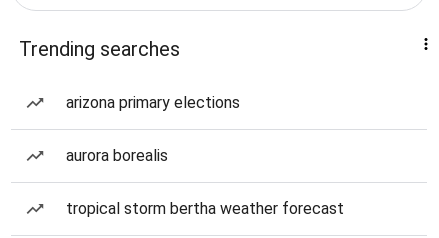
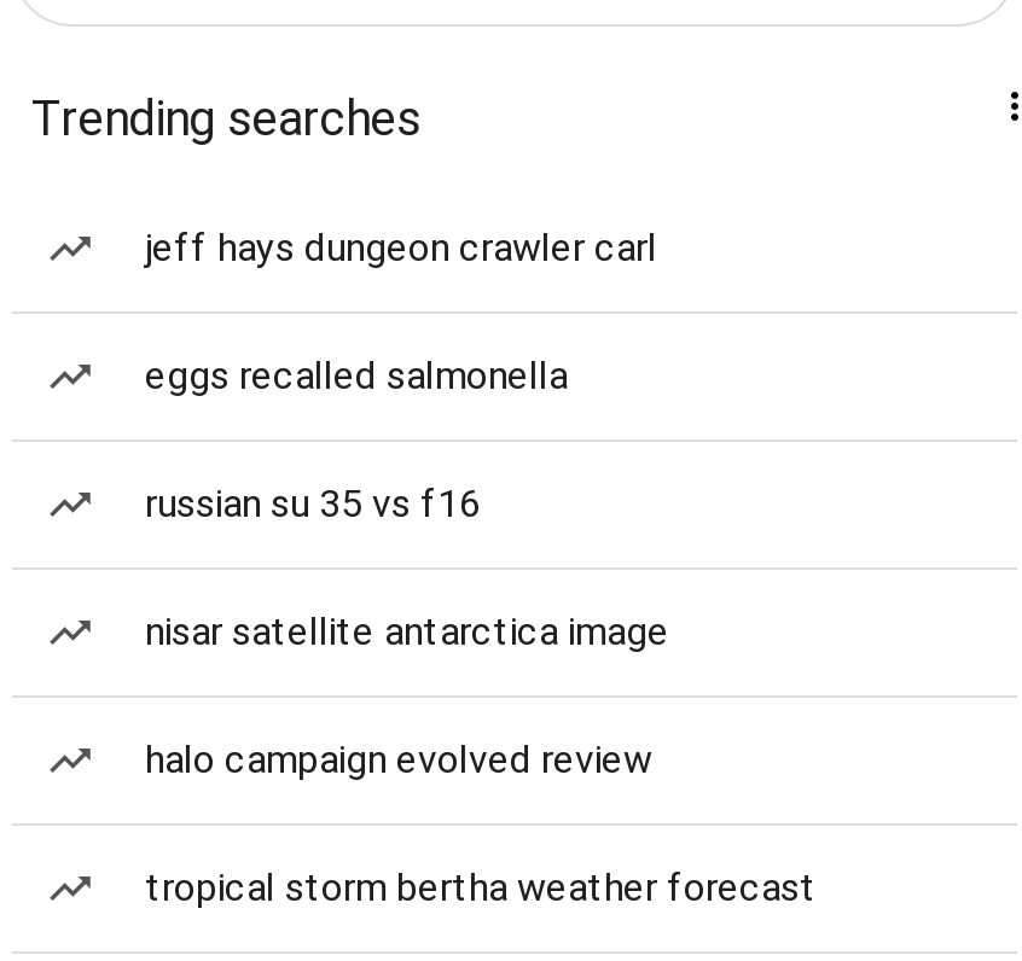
- arizona primary elections
- aurora borealis
+ jeff hays dungeon crawler carl
+ eggs recalled salmonella
+ russian su 35 vs f16
+ nisar satellite antarctica image
+ halo campaign evolved review
